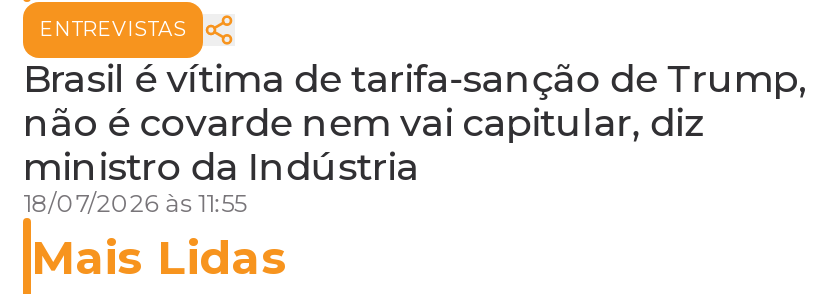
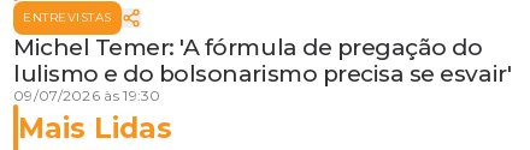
- Brasil é vítima de tarifa-sanção de Trump,
- não é covarde nem vai capitular, diz
- ministro da Indústria
- 18/07/2026 às 11:55
+ Michel Temer: 'A fórmula de pregação do
+ lulismo e do bolsonarismo precisa se esvair'
+ 09/07/2026 às 19:30
